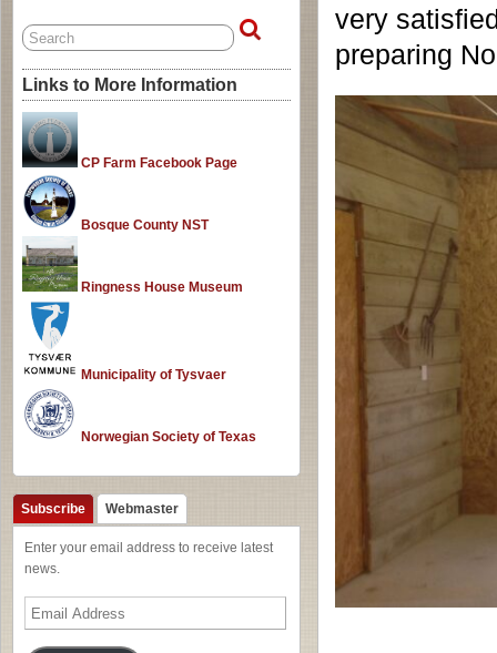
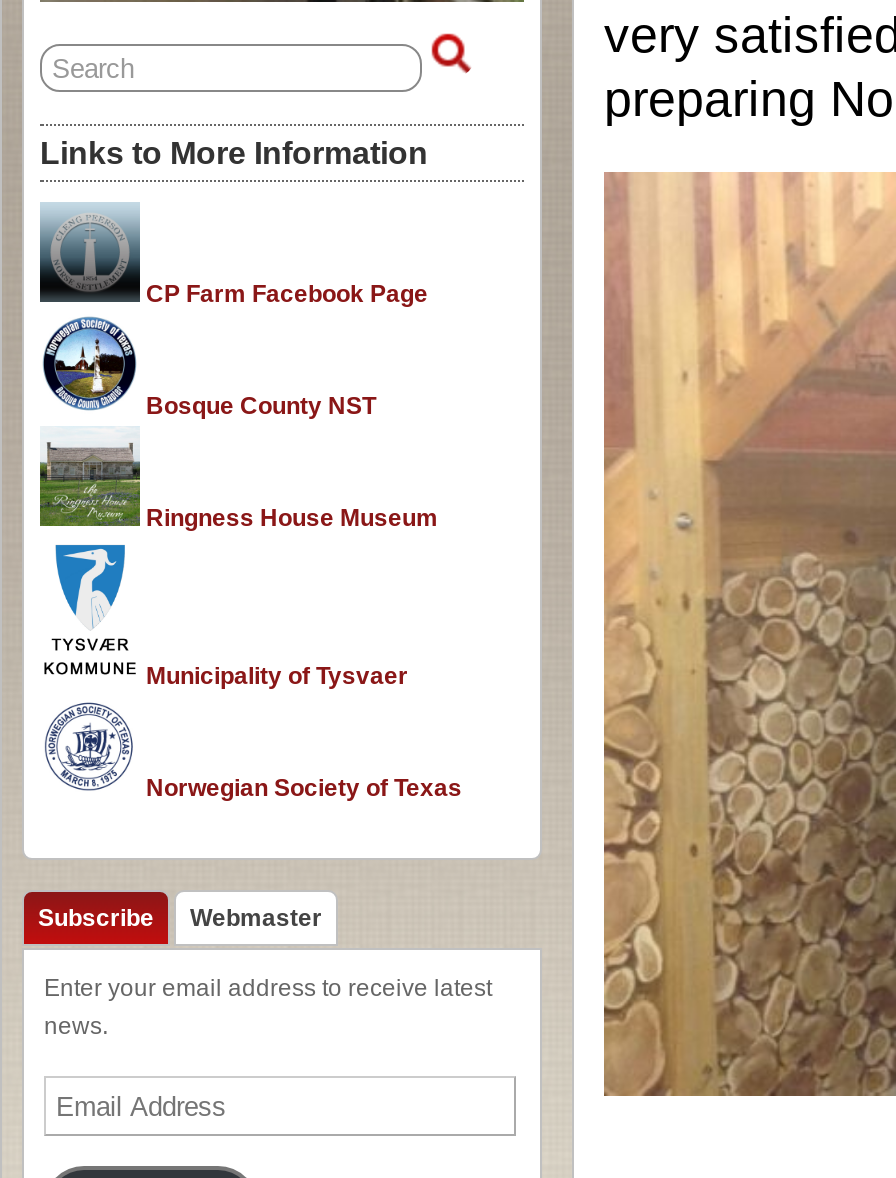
- [image]
+ [image]
